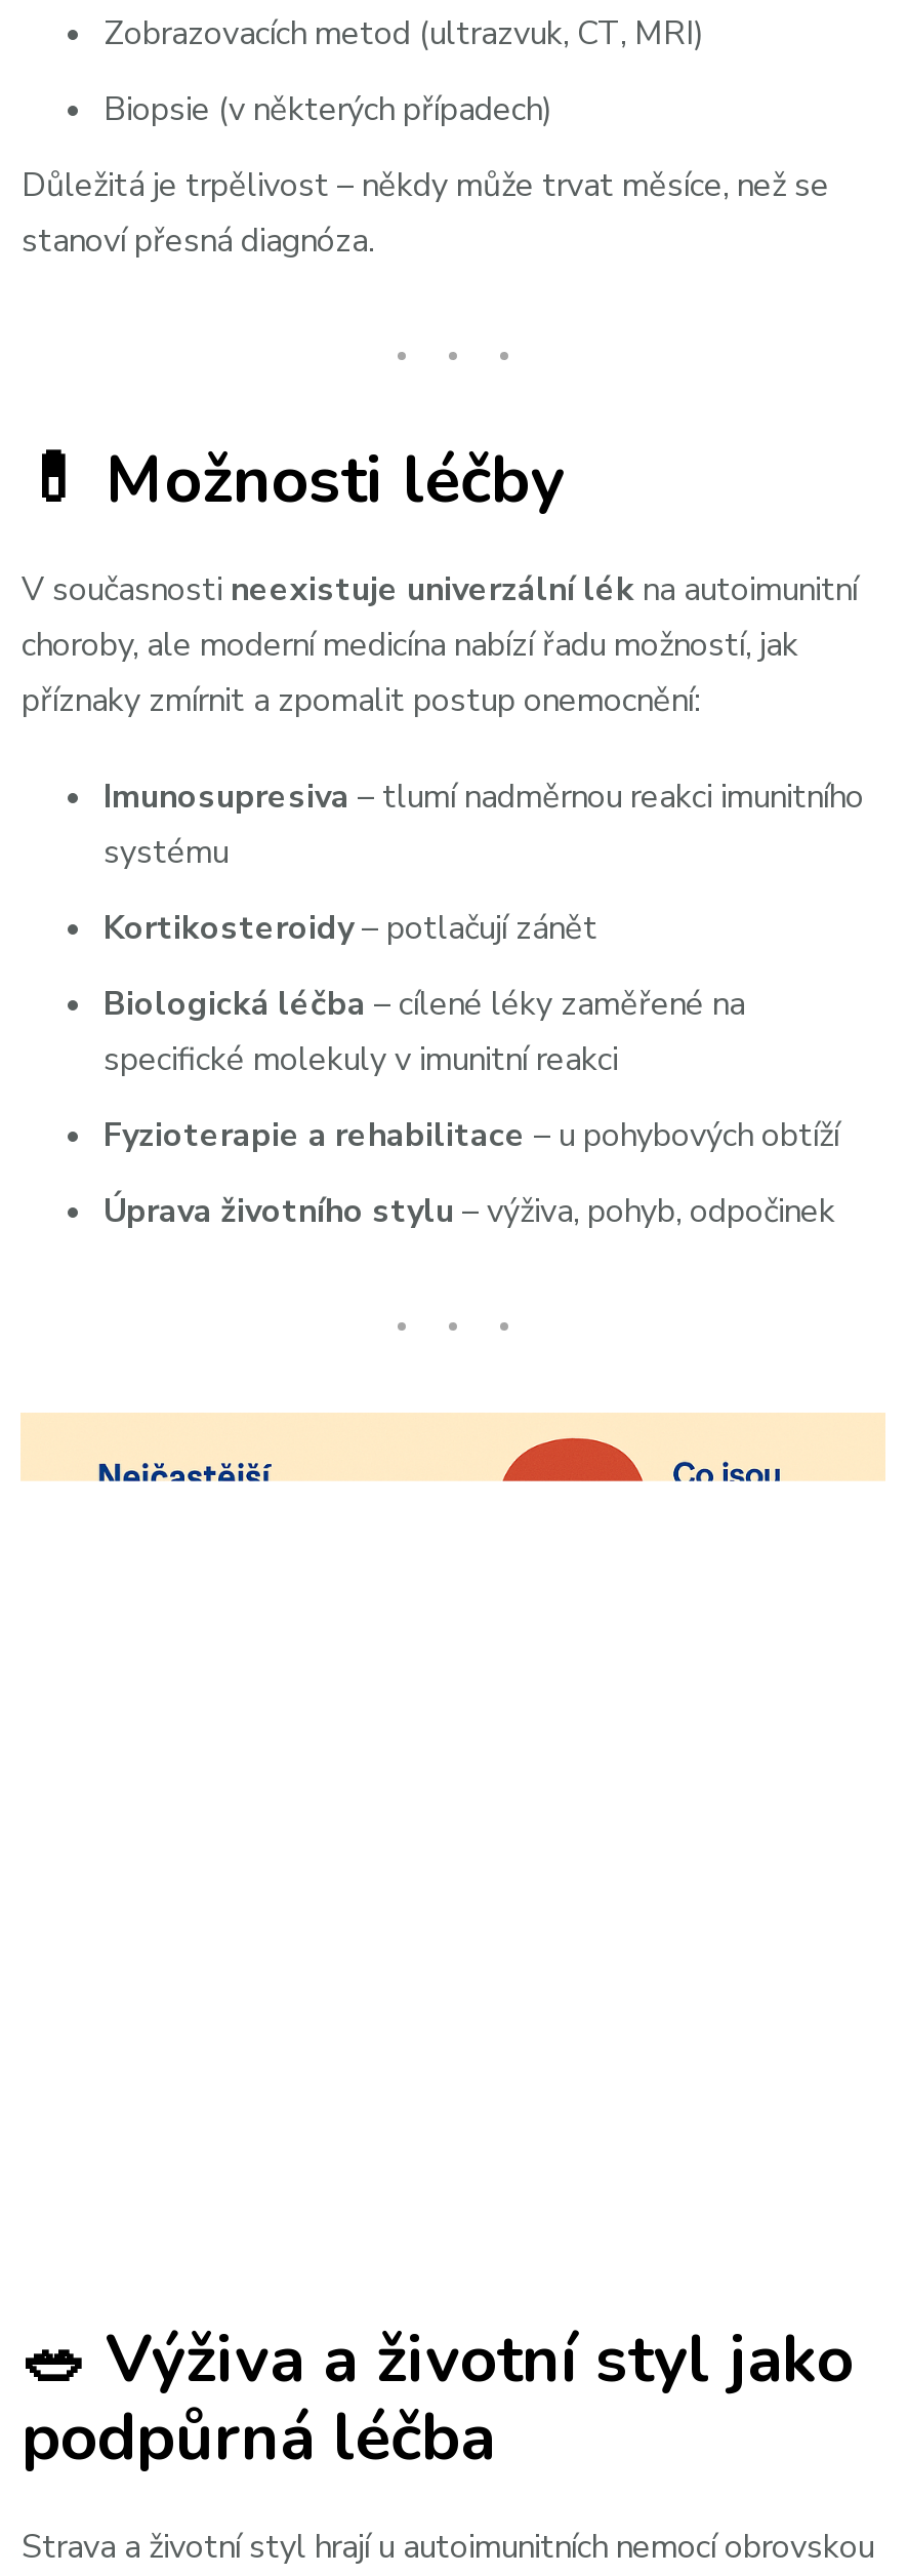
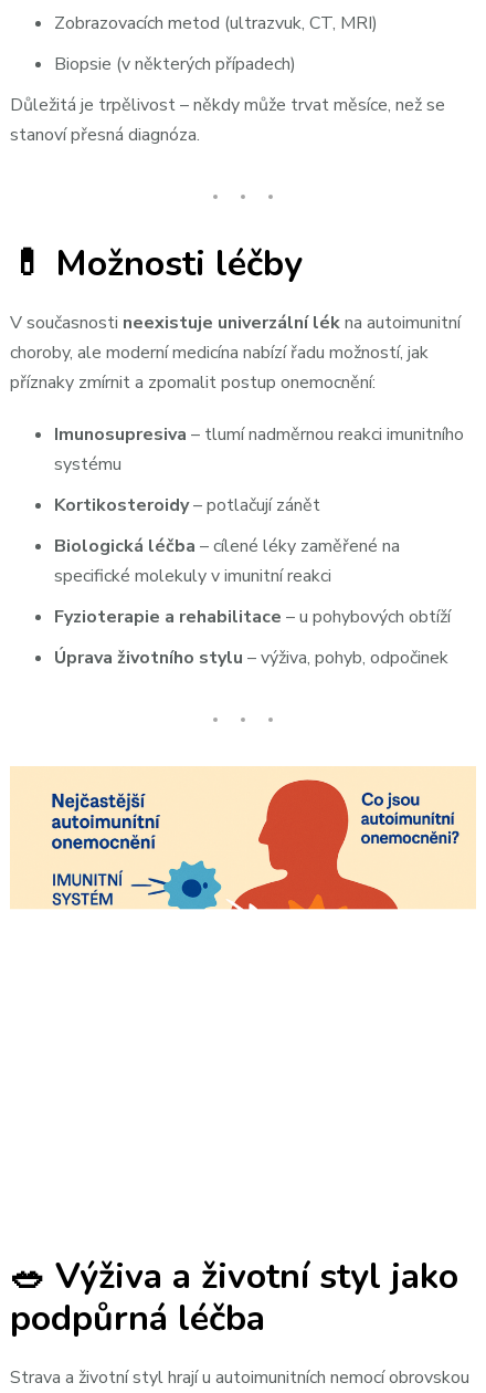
+ [image]
